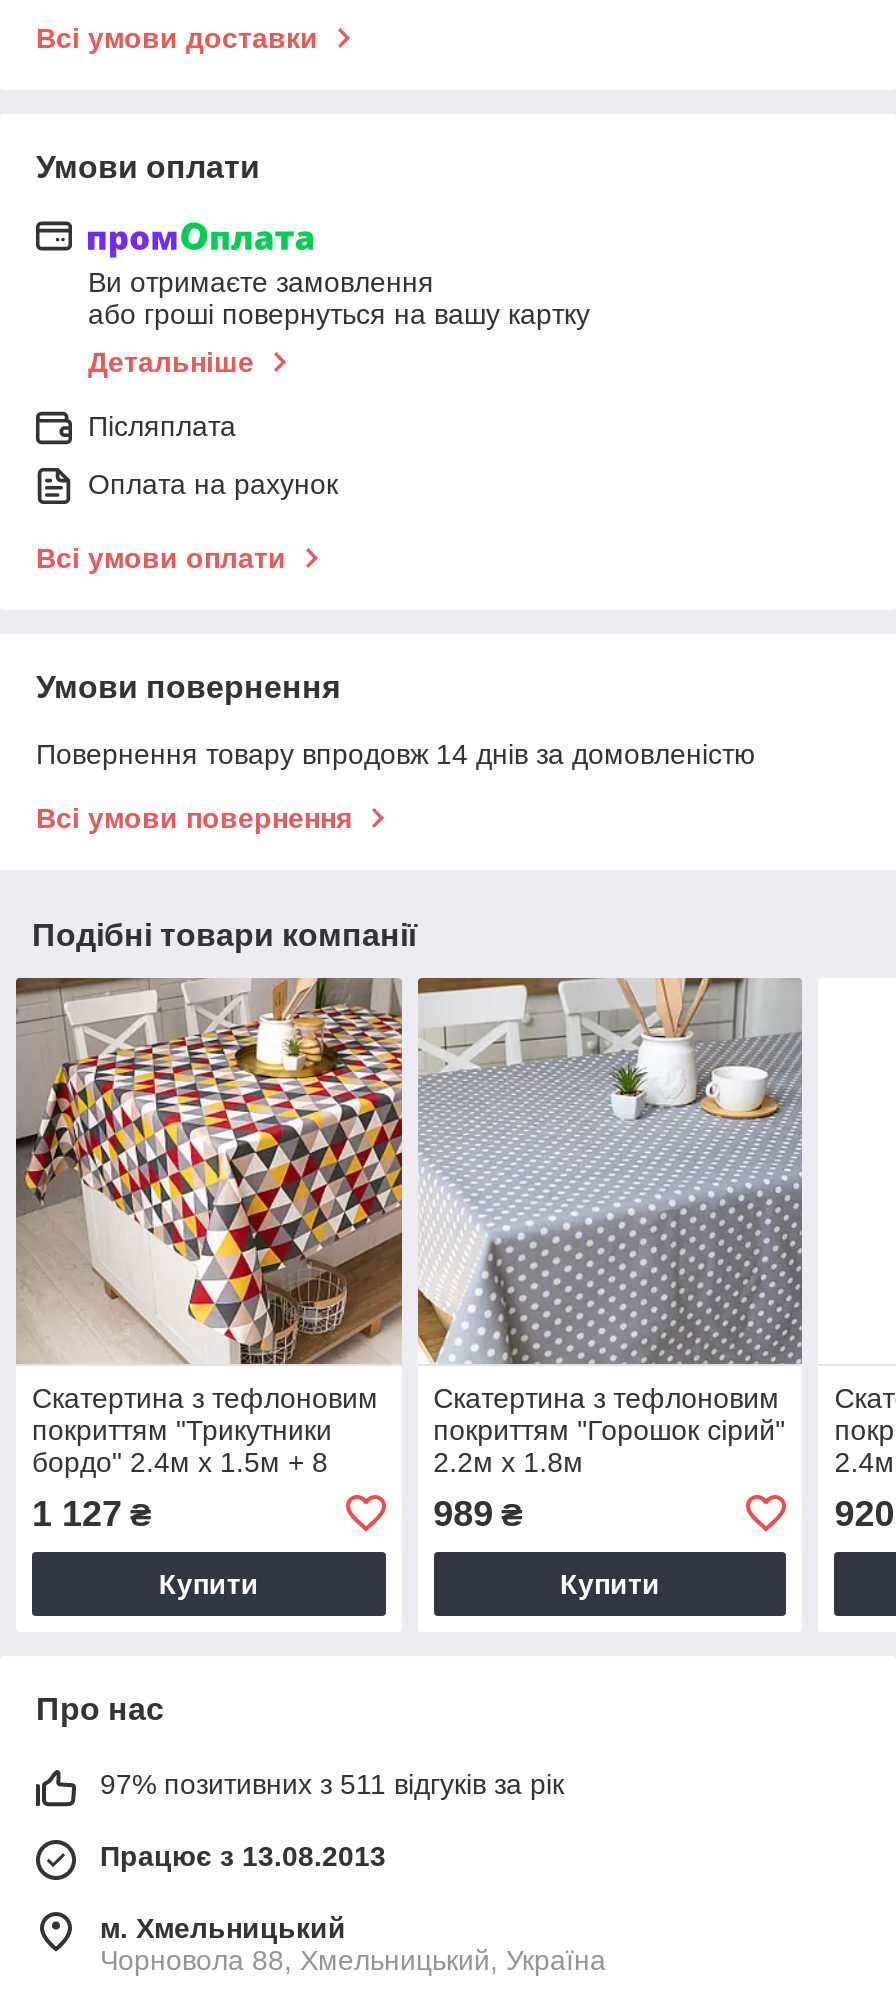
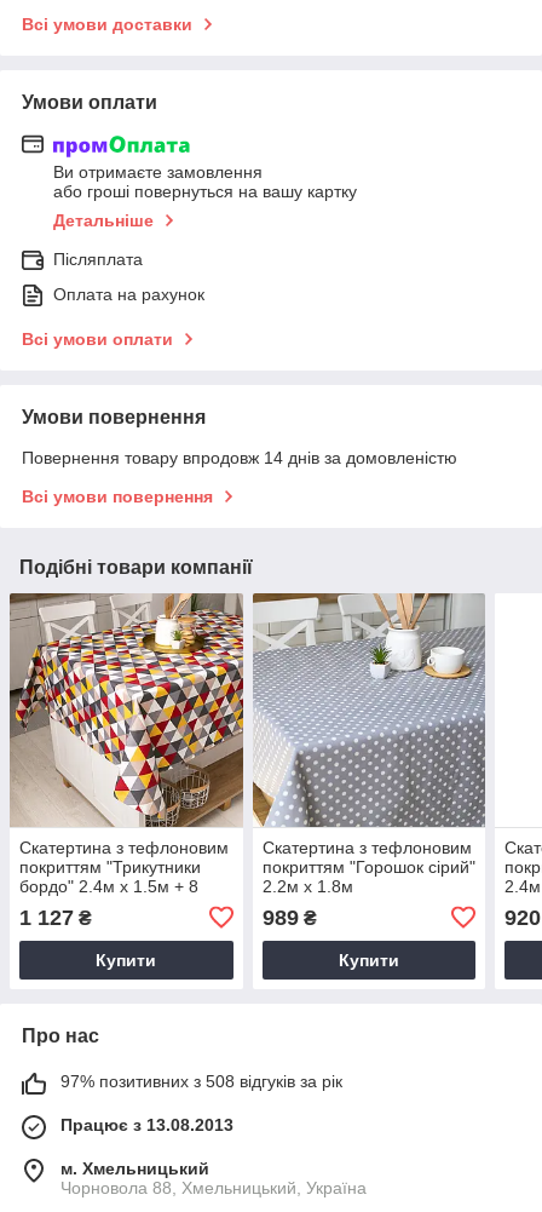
- 97% позитивних з 511 відгуків за рік
+ 97% позитивних з 508 відгуків за рік
